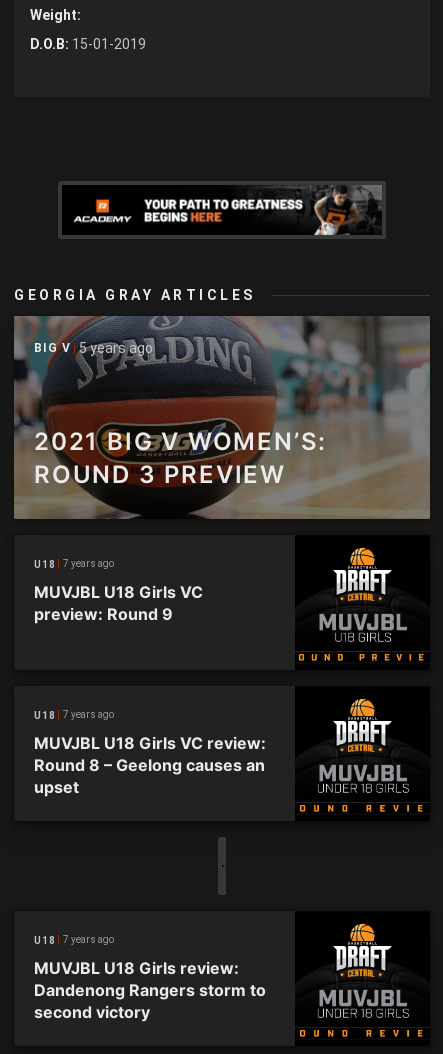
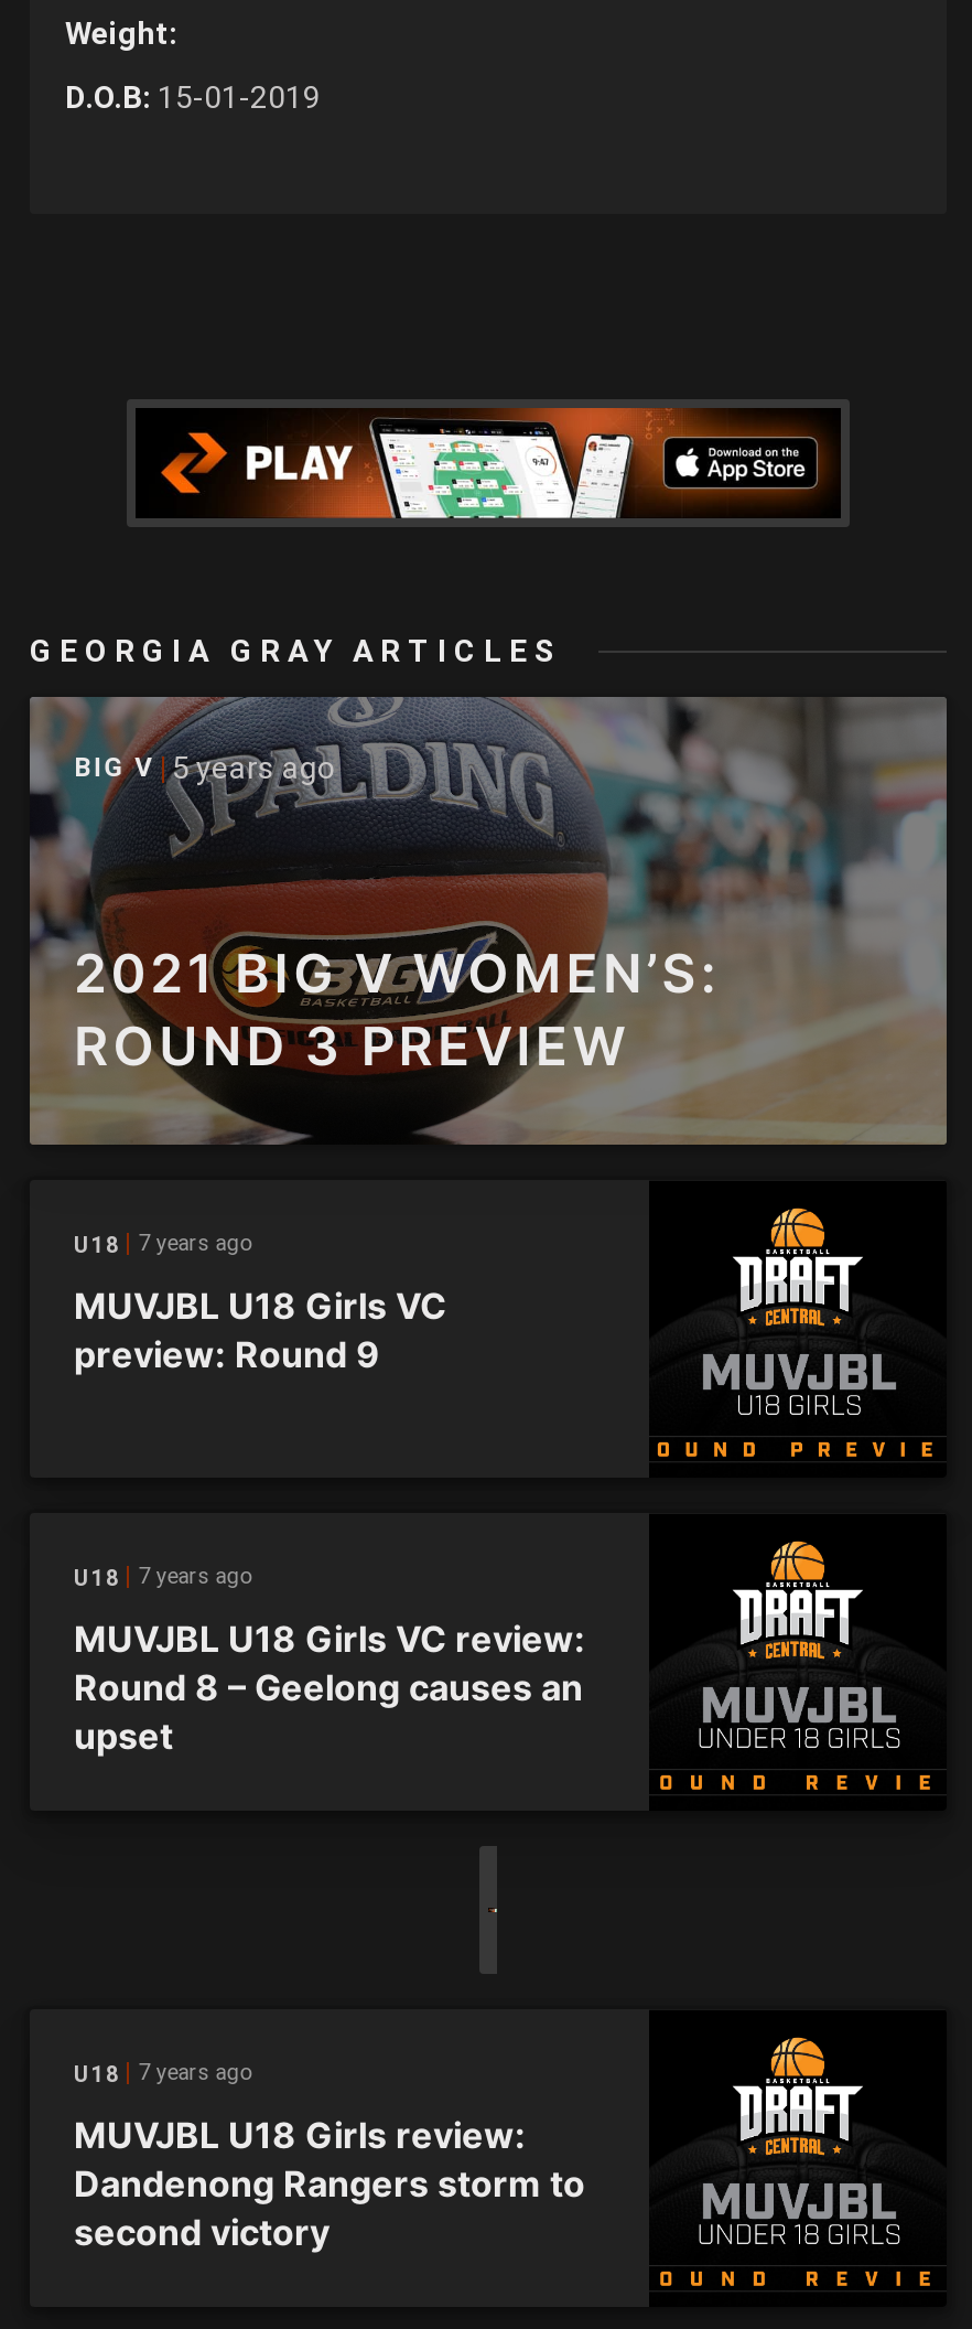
- [image]
+ [image]
